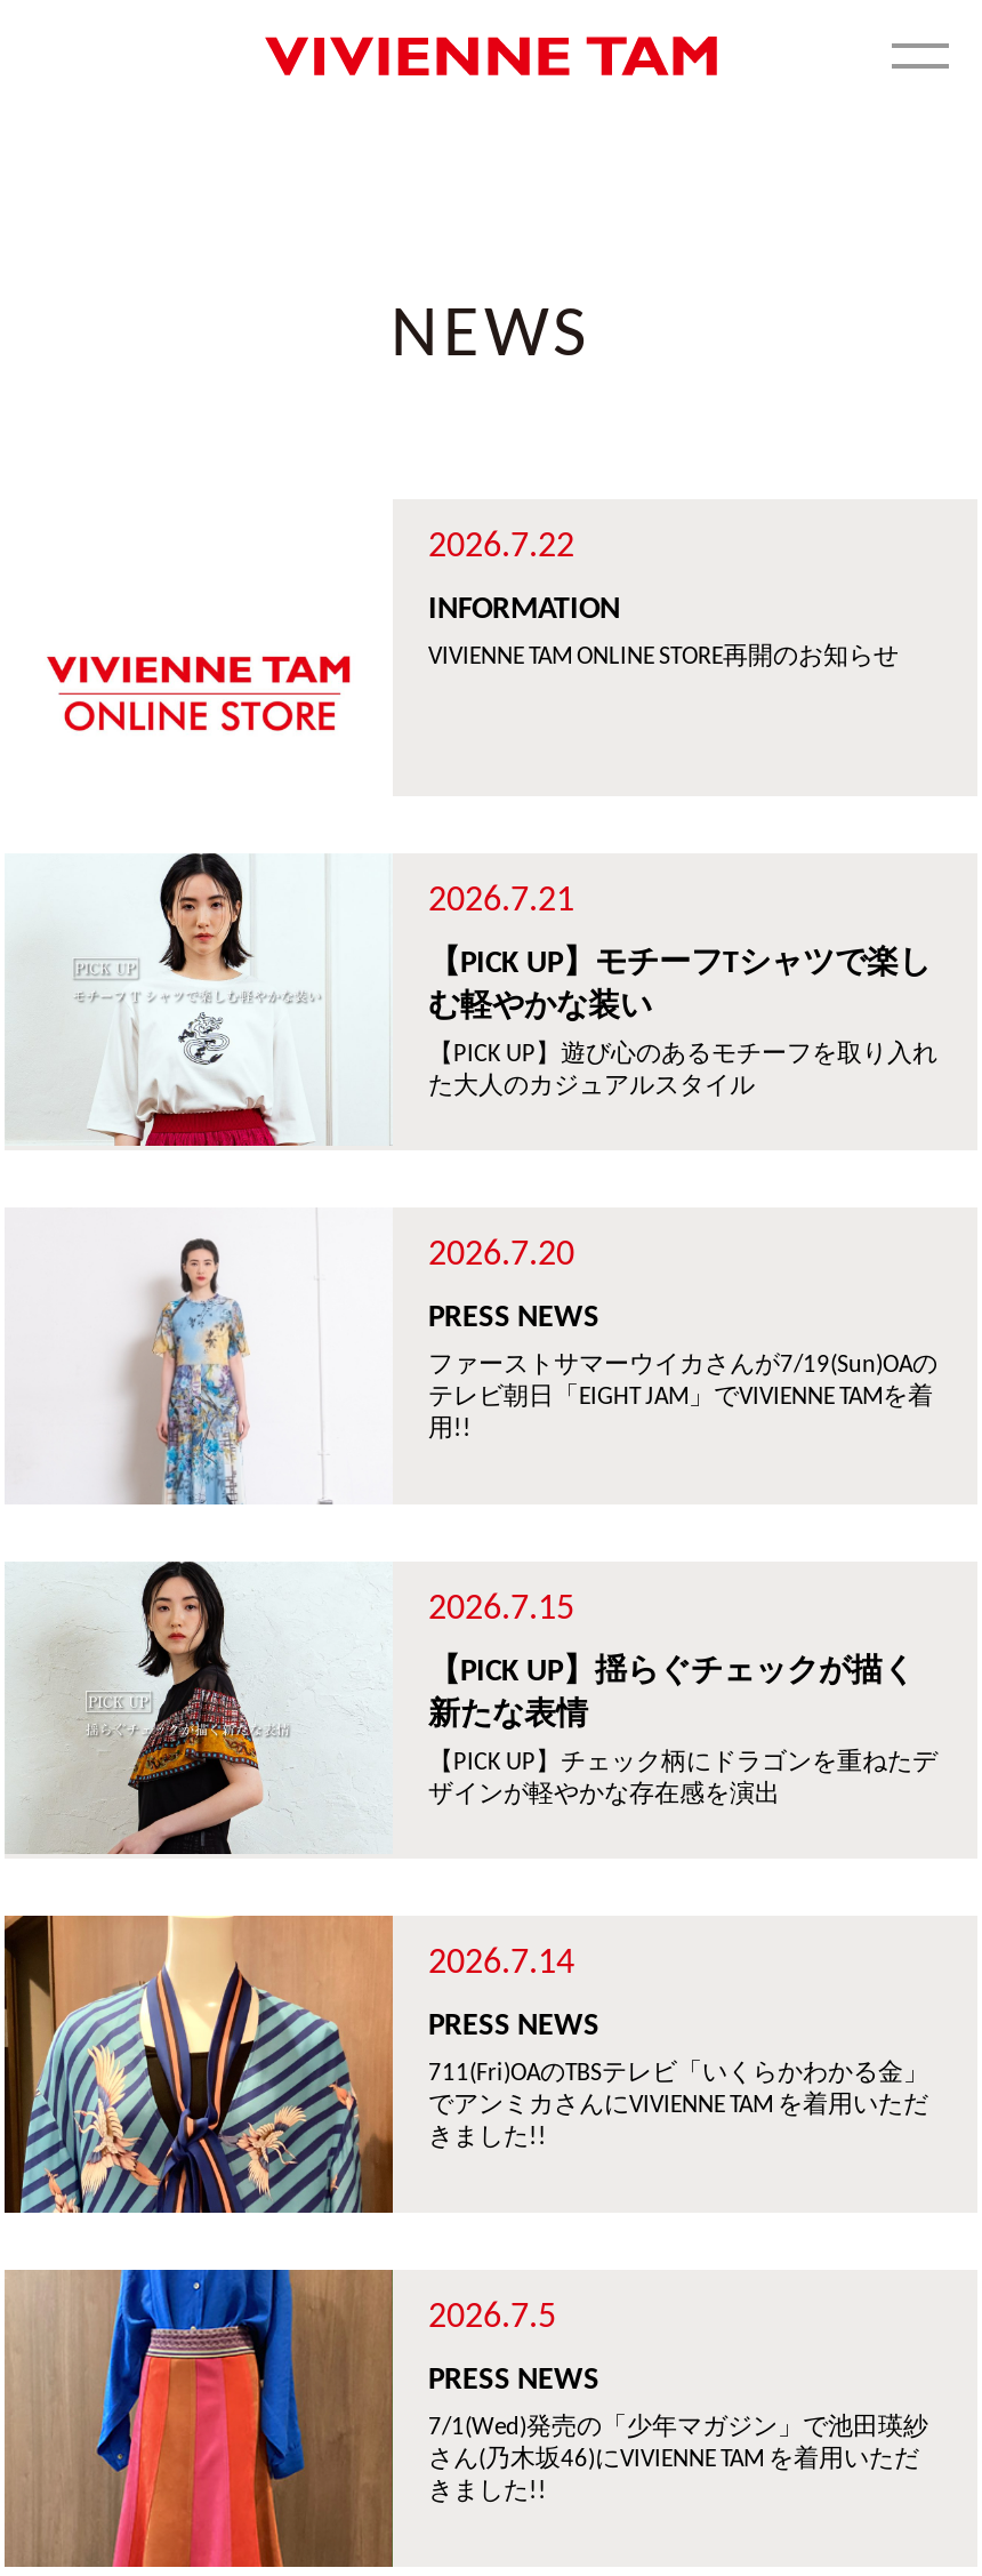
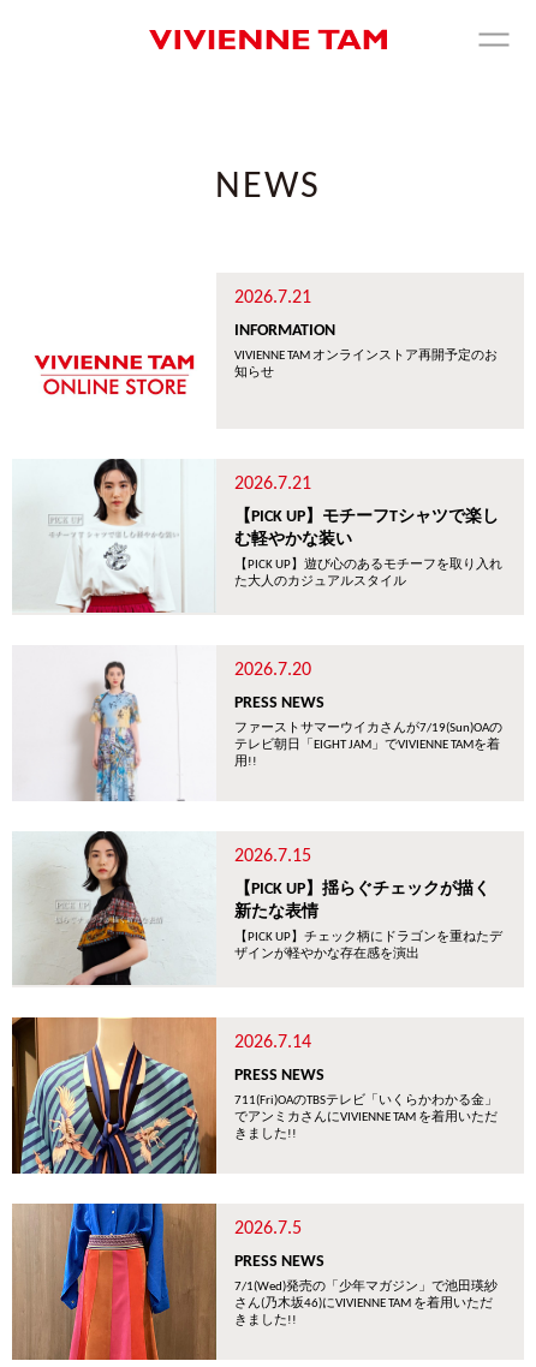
- 2026.7.22
+ 2026.7.21

- VIVIENNE TAM ONLINE STORE再開のお知らせ
+ VIVIENNE TAM オンラインストア再開予定のお
+ 知らせ
